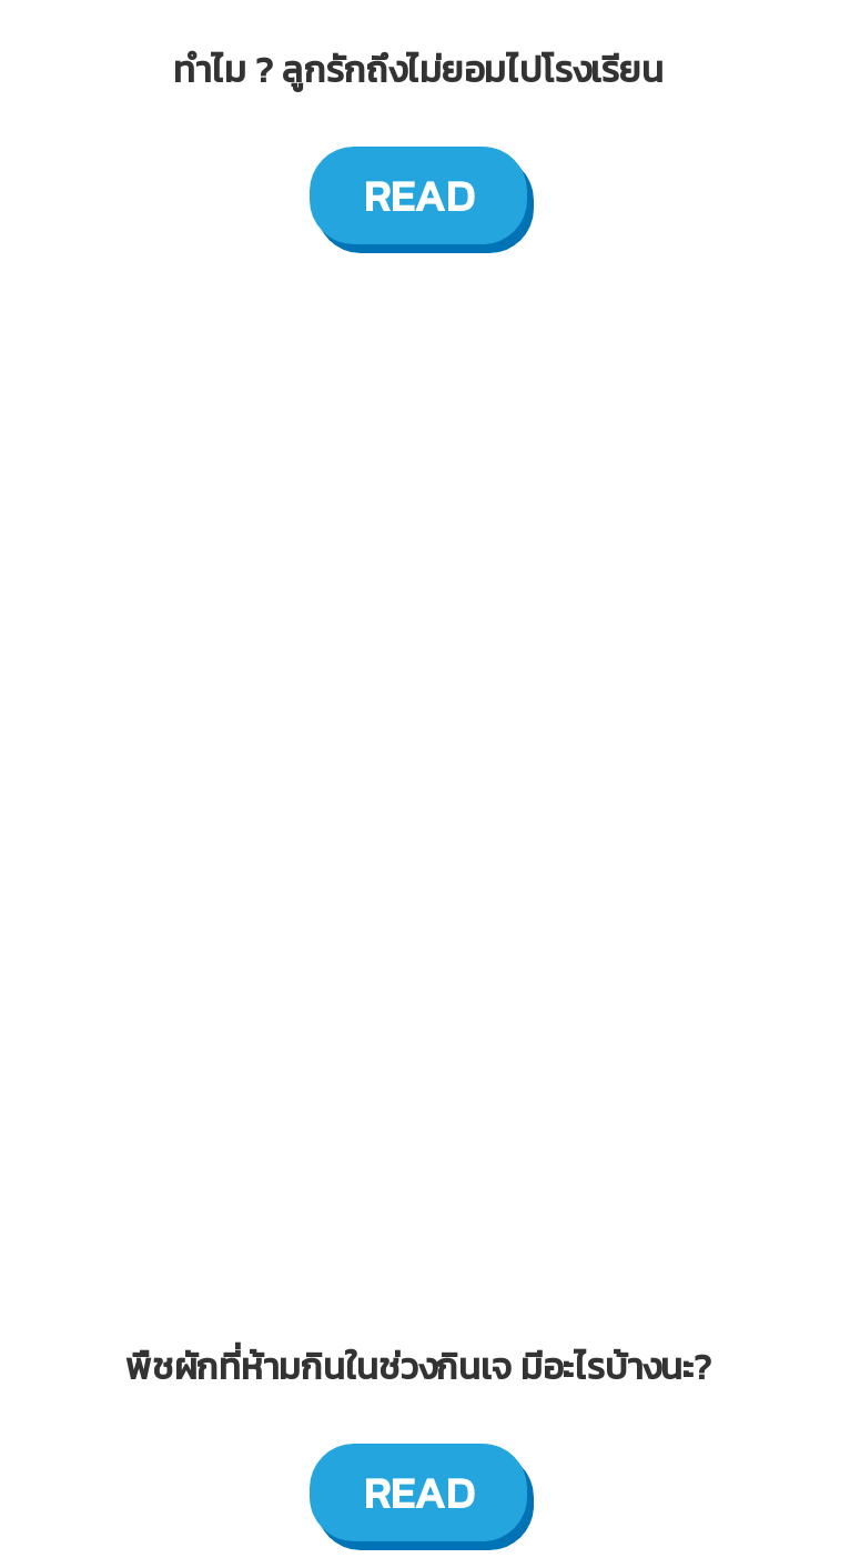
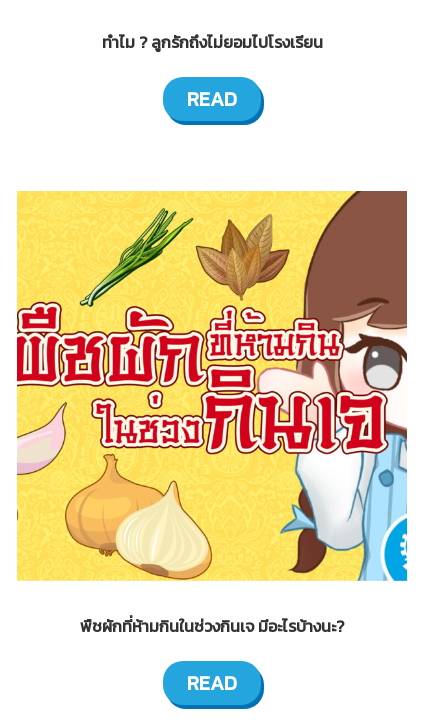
+ [image]
